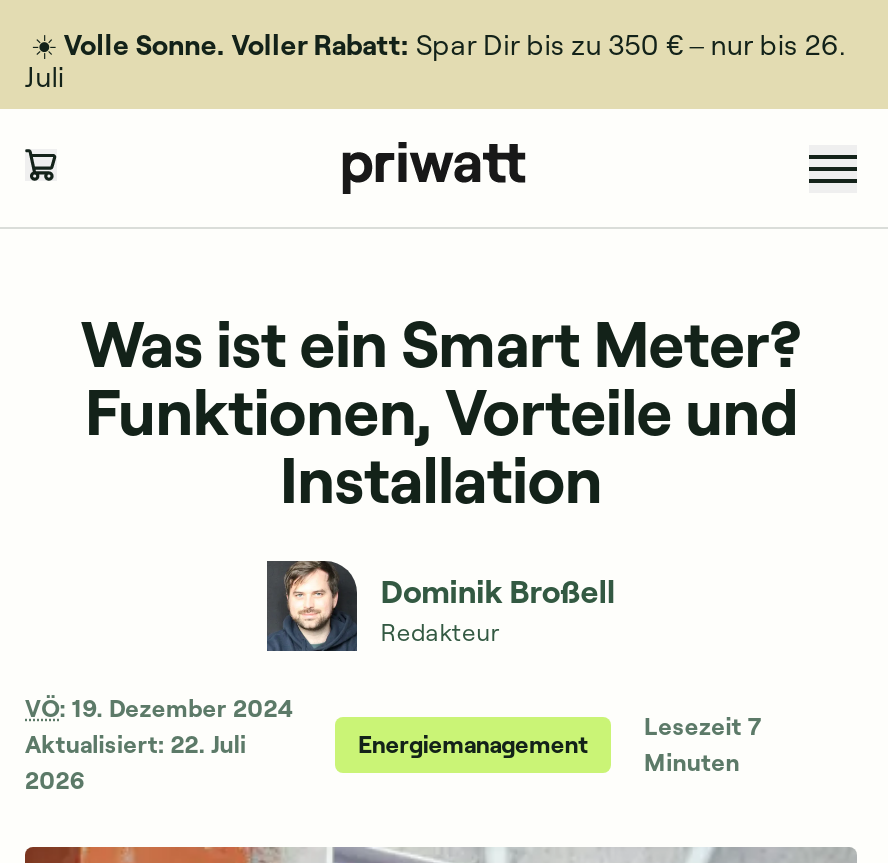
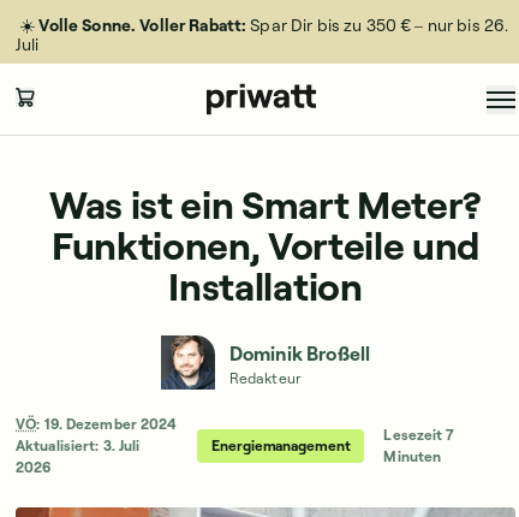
- Aktualisiert: 22. Juli
+ Aktualisiert: 3. Juli
